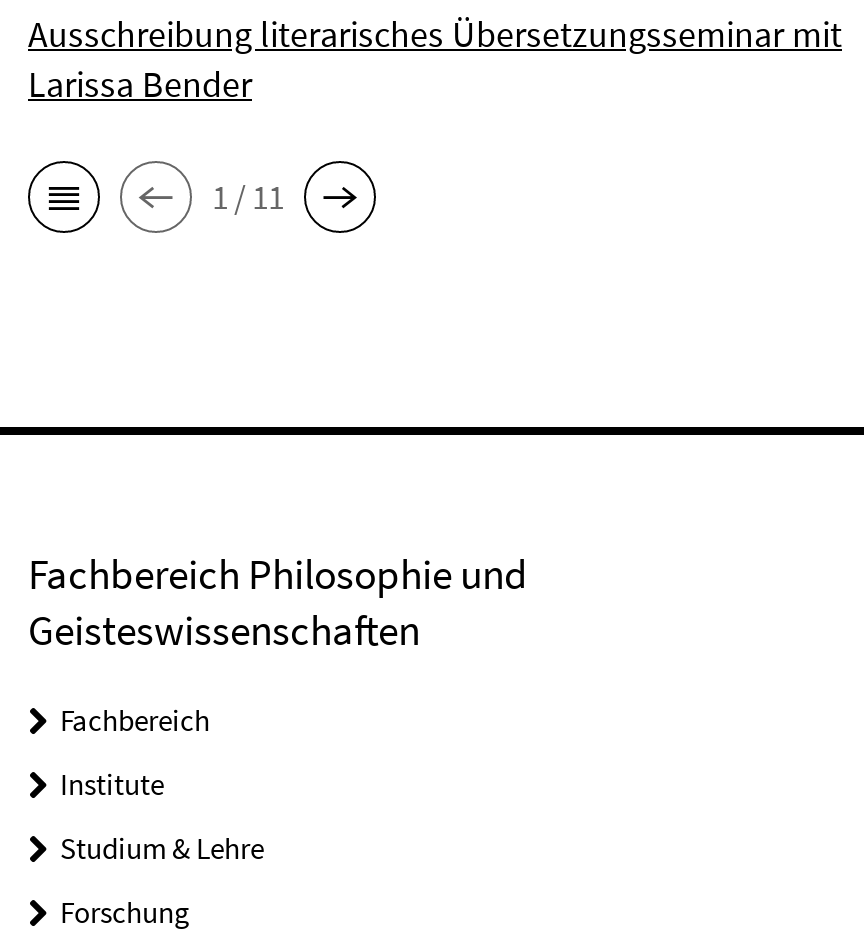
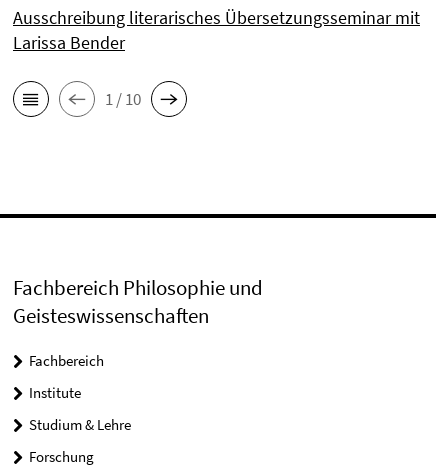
- 1 / 11
+ 1 / 10
